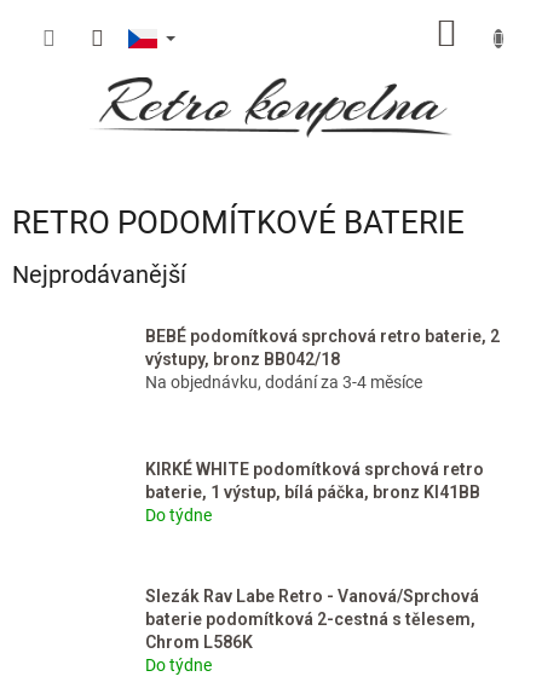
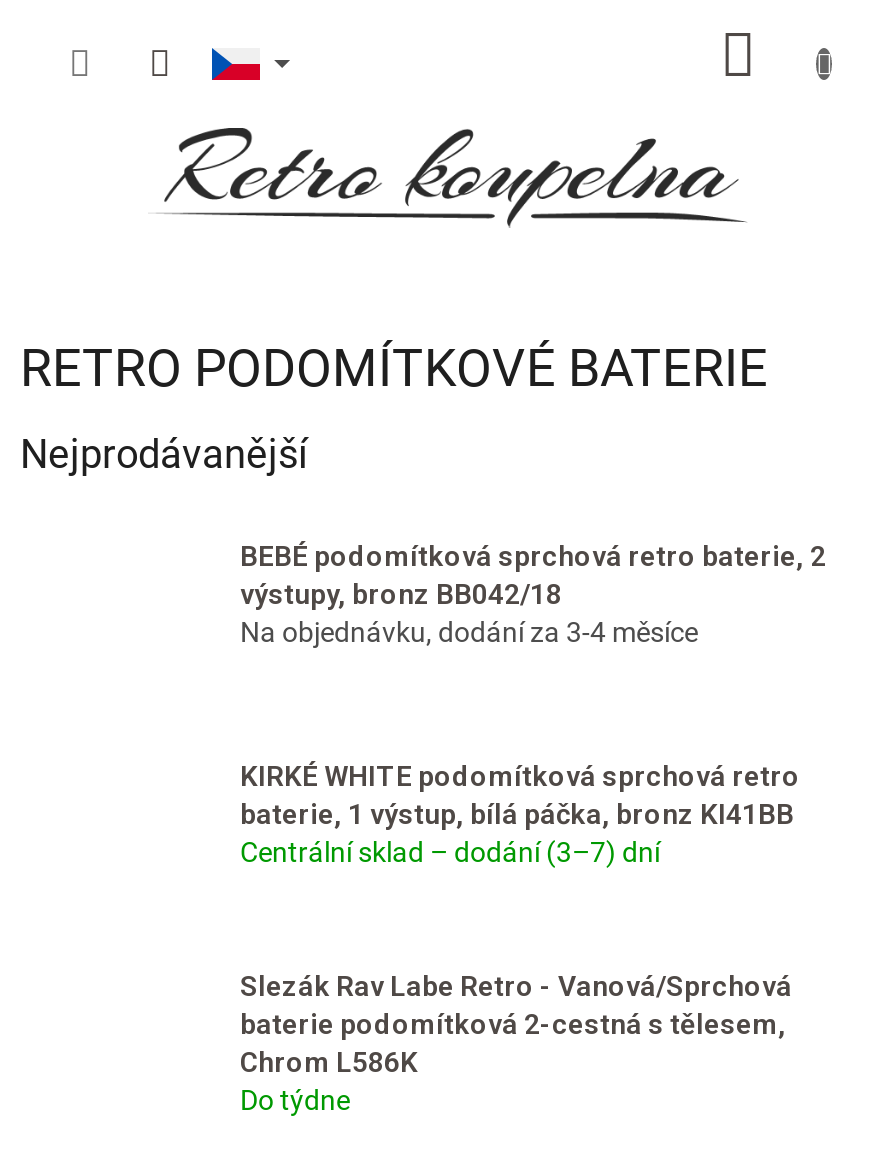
- Do týdne
+ Centrální sklad – dodání (3–7) dní
